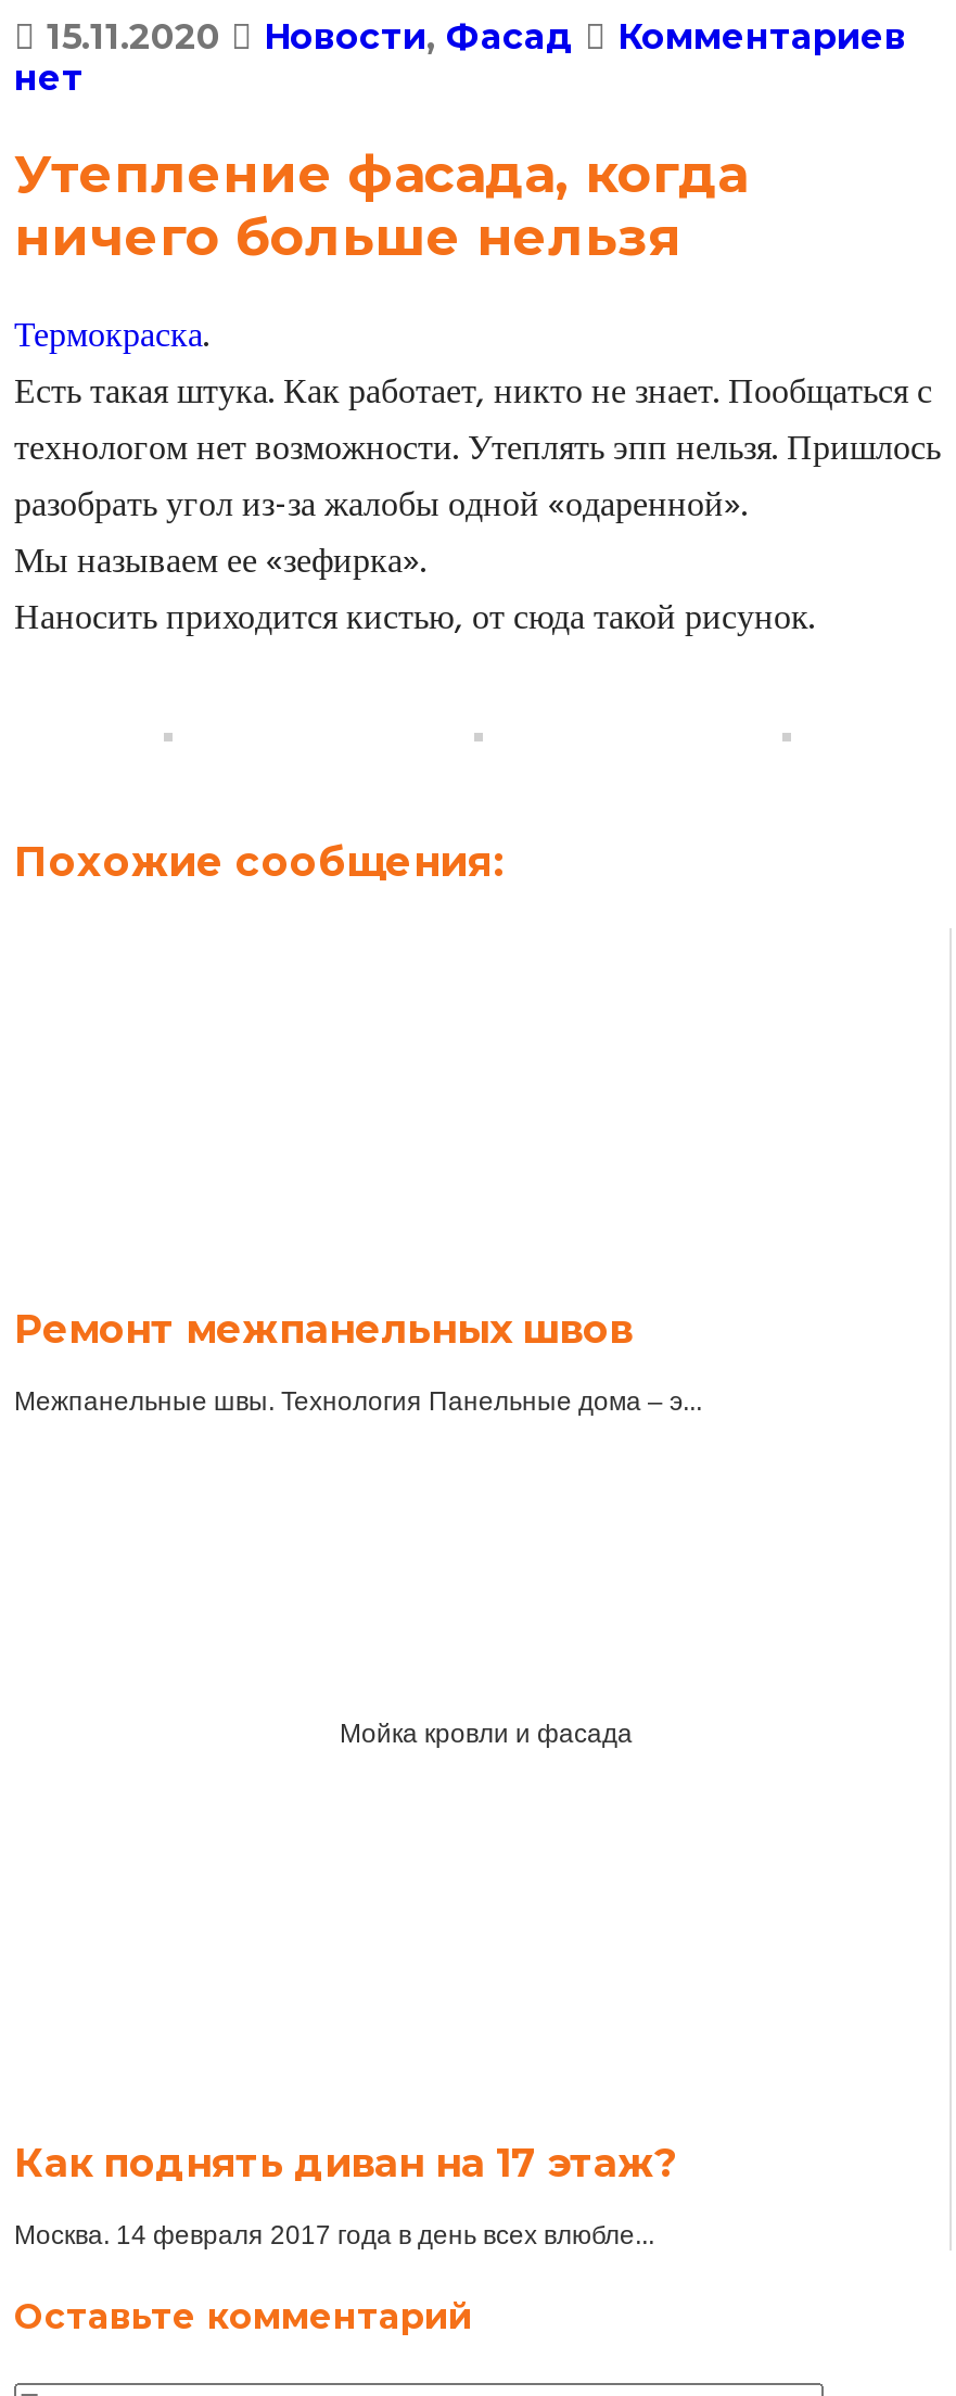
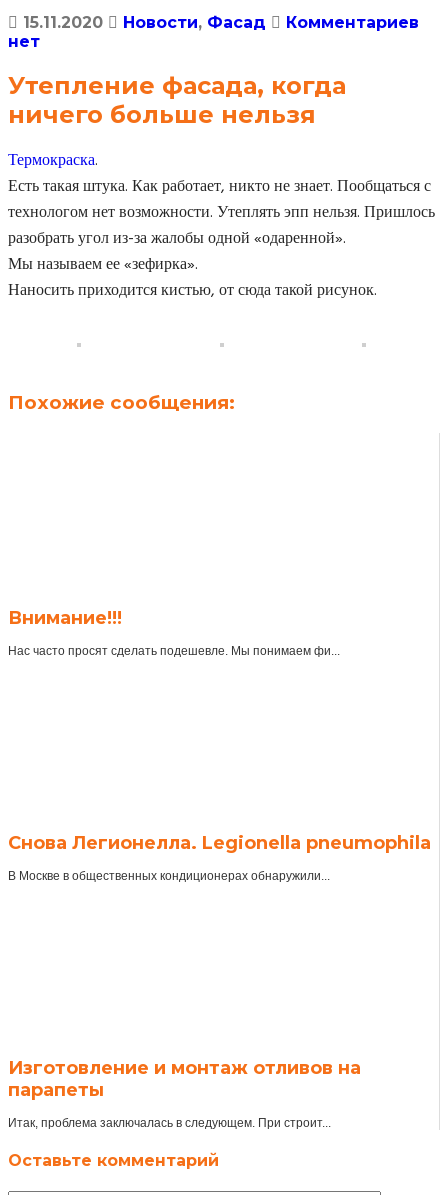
- Ремонт межпанельных швов
- Межпанельные швы. Технология Панельные дома – э...
+ Внимание!!!
+ Нас часто просят сделать подешевле. Мы понимаем фи...

- Мойка кровли и фасада
+ Снова Легионелла. Legionella pneumophila
+ В Москве в общественных кондиционерах обнаружили...

- Как поднять диван на 17 этаж?
- Москва. 14 февраля 2017 года в день всех влюбле...
+ Изготовление и монтаж отливов на
+ парапеты
+ Итак, проблема заключалась в следующем. При строит...
